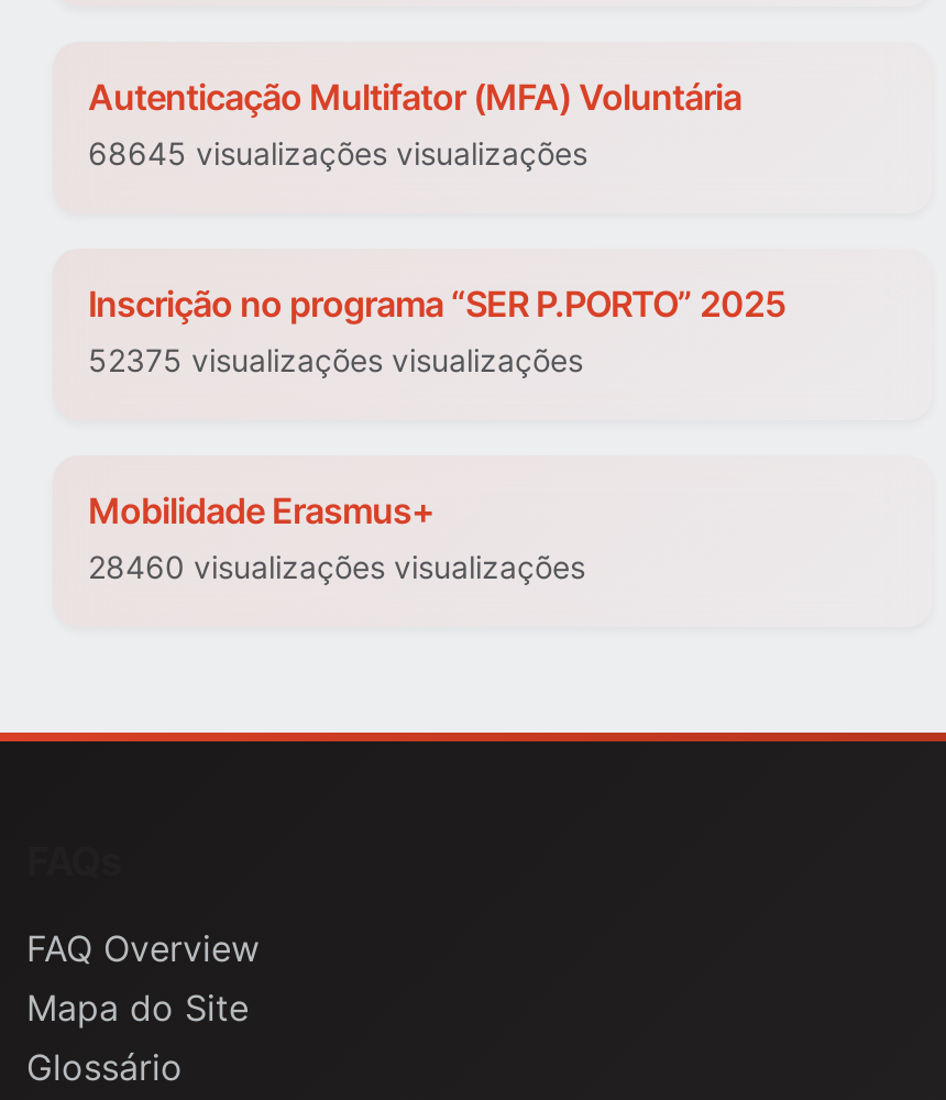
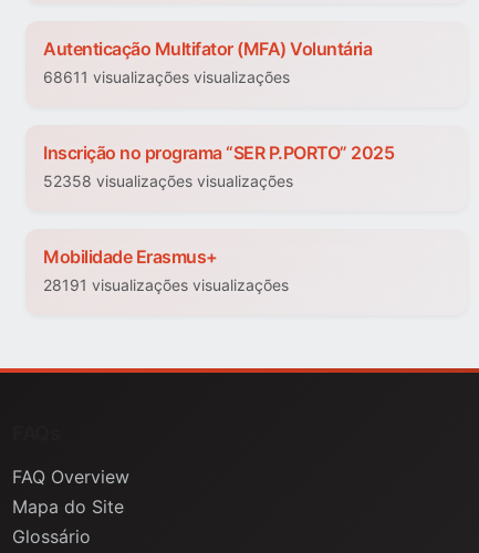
- 68645 visualizações visualizações
+ 68611 visualizações visualizações

- 52375 visualizações visualizações
+ 52358 visualizações visualizações

- 28460 visualizações visualizações
+ 28191 visualizações visualizações
